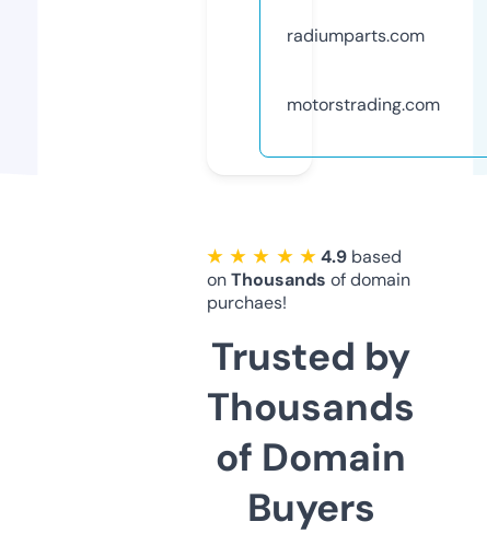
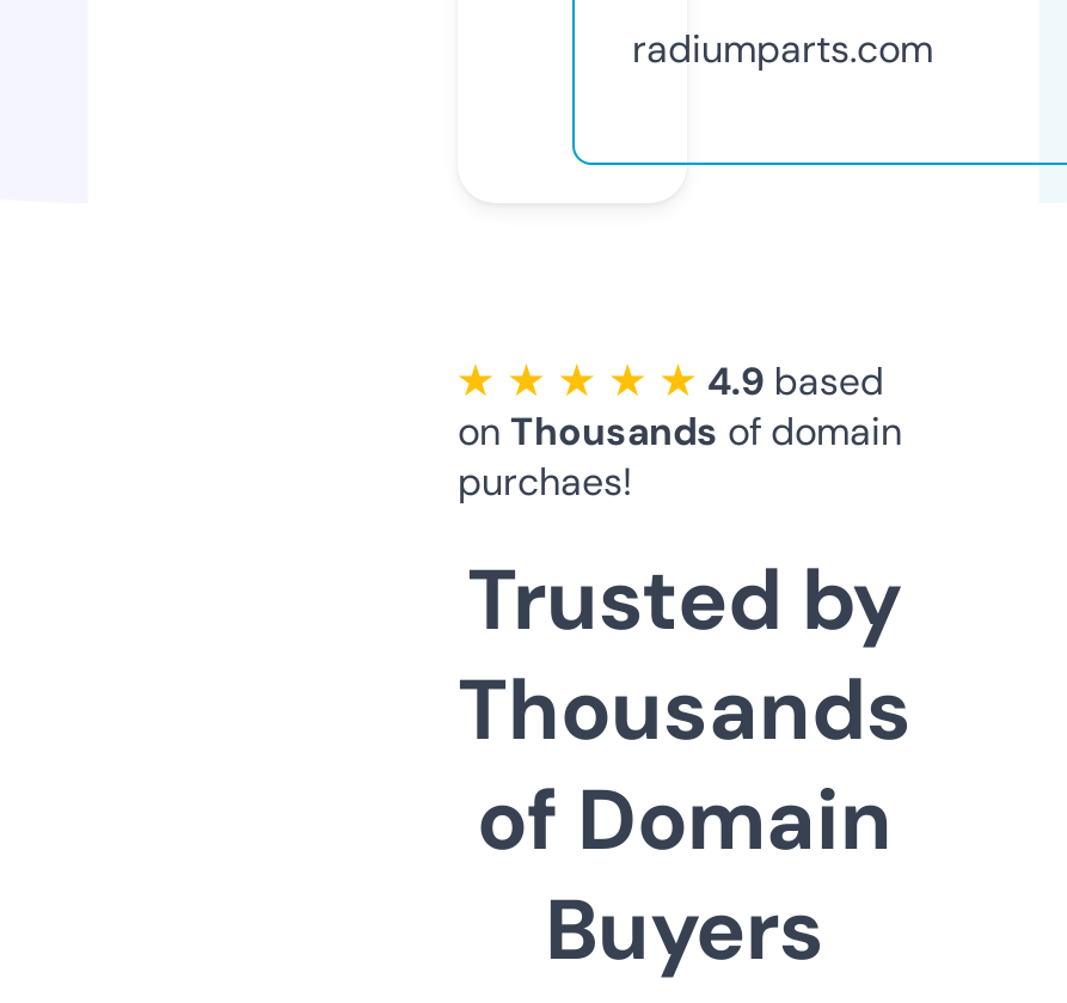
- motorstrading.com
